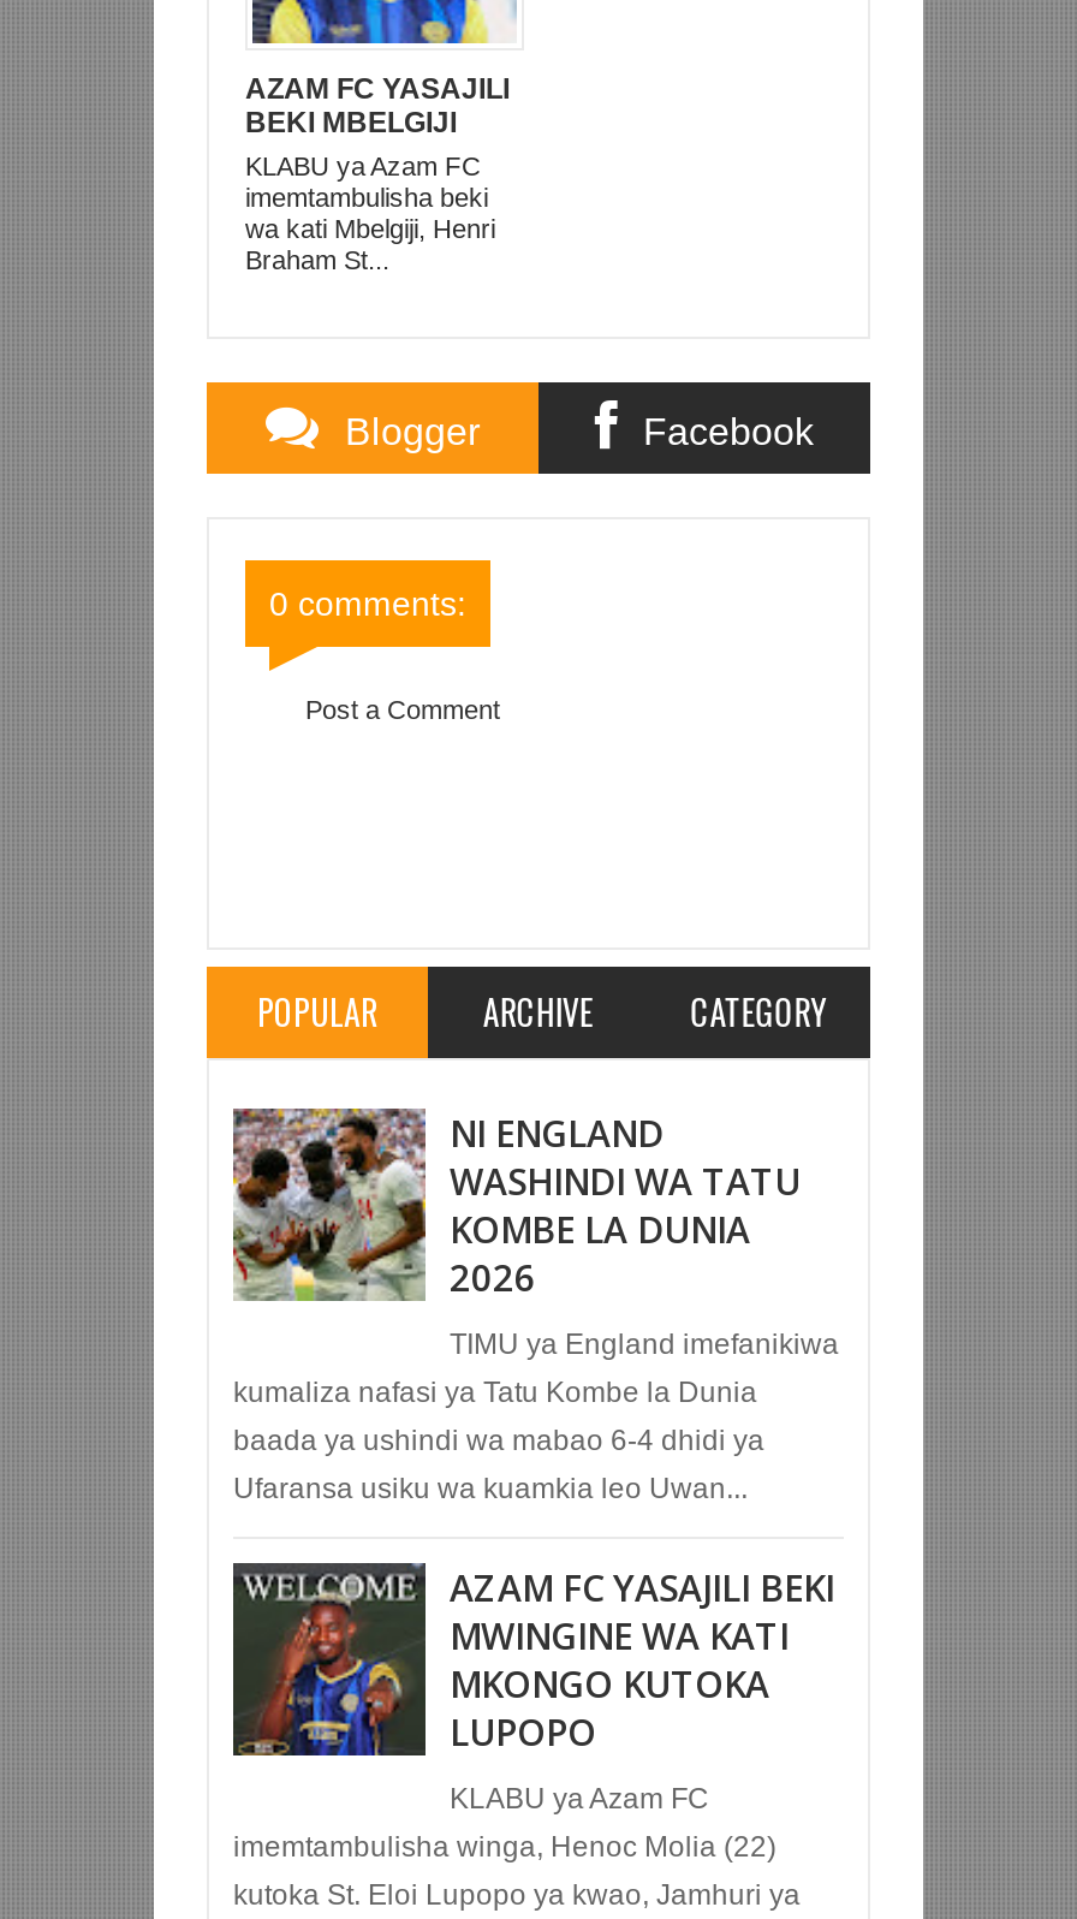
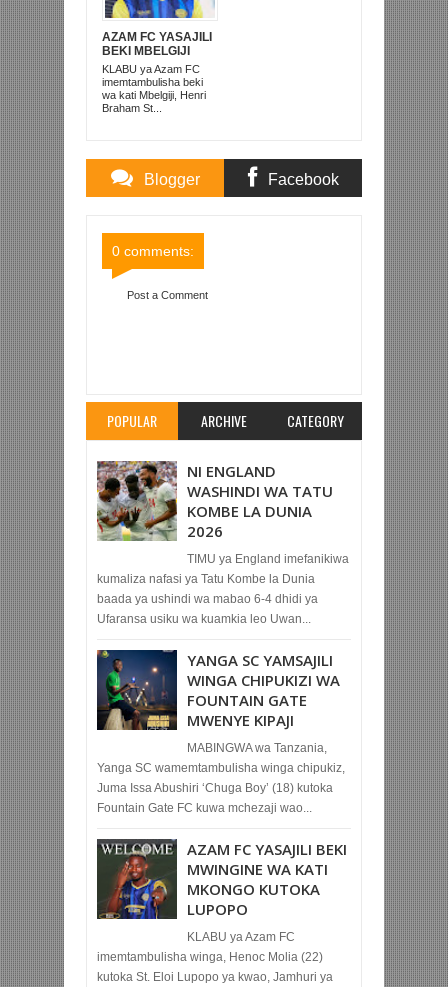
+ [image]
+ YANGA SC YAMSAJILI
+ WINGA CHIPUKIZI WA
+ FOUNTAIN GATE
+ MWENYE KIPAJI
+ MABINGWA wa Tanzania,
+ Yanga SC wamemtambulisha winga chipukiz,
+ Juma Issa Abushiri ‘Chuga Boy’ (18) kutoka
+ Fountain Gate FC kuwa mchezaji wao...
